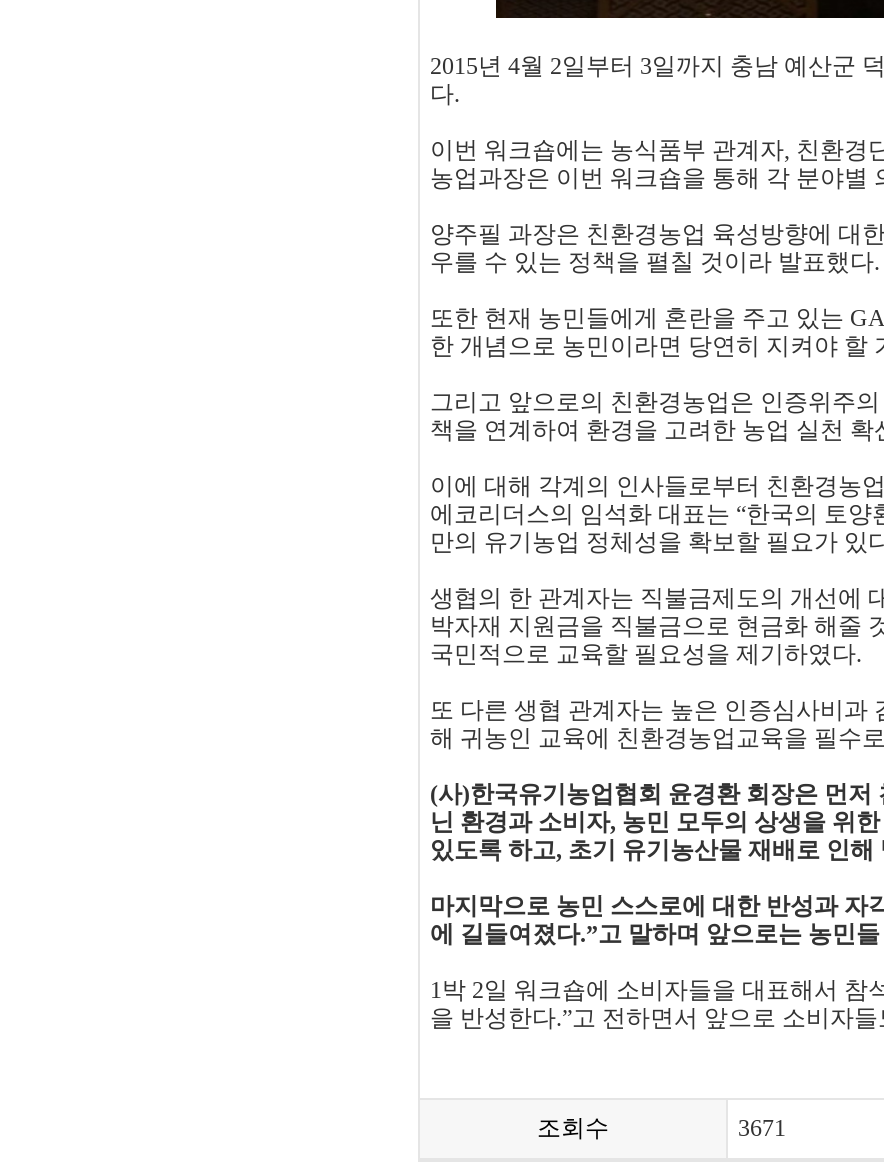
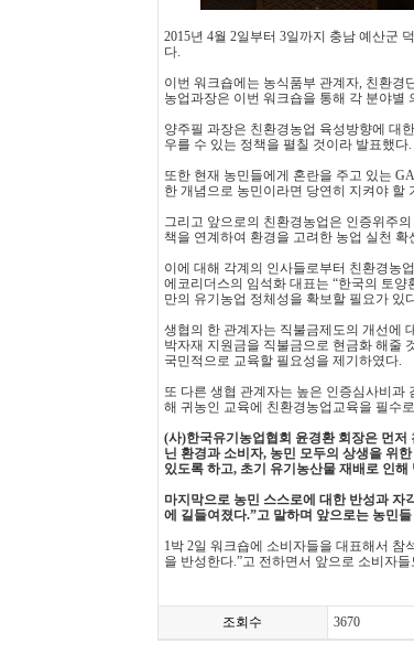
- 3671
+ 3670
